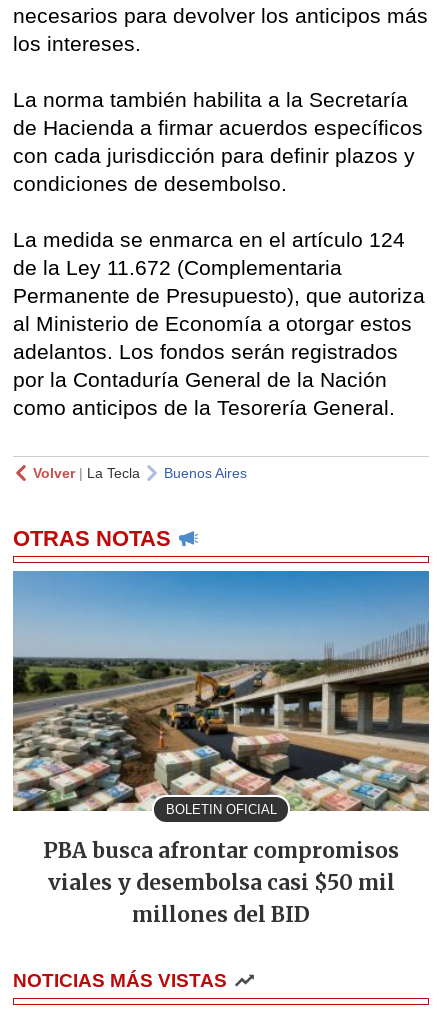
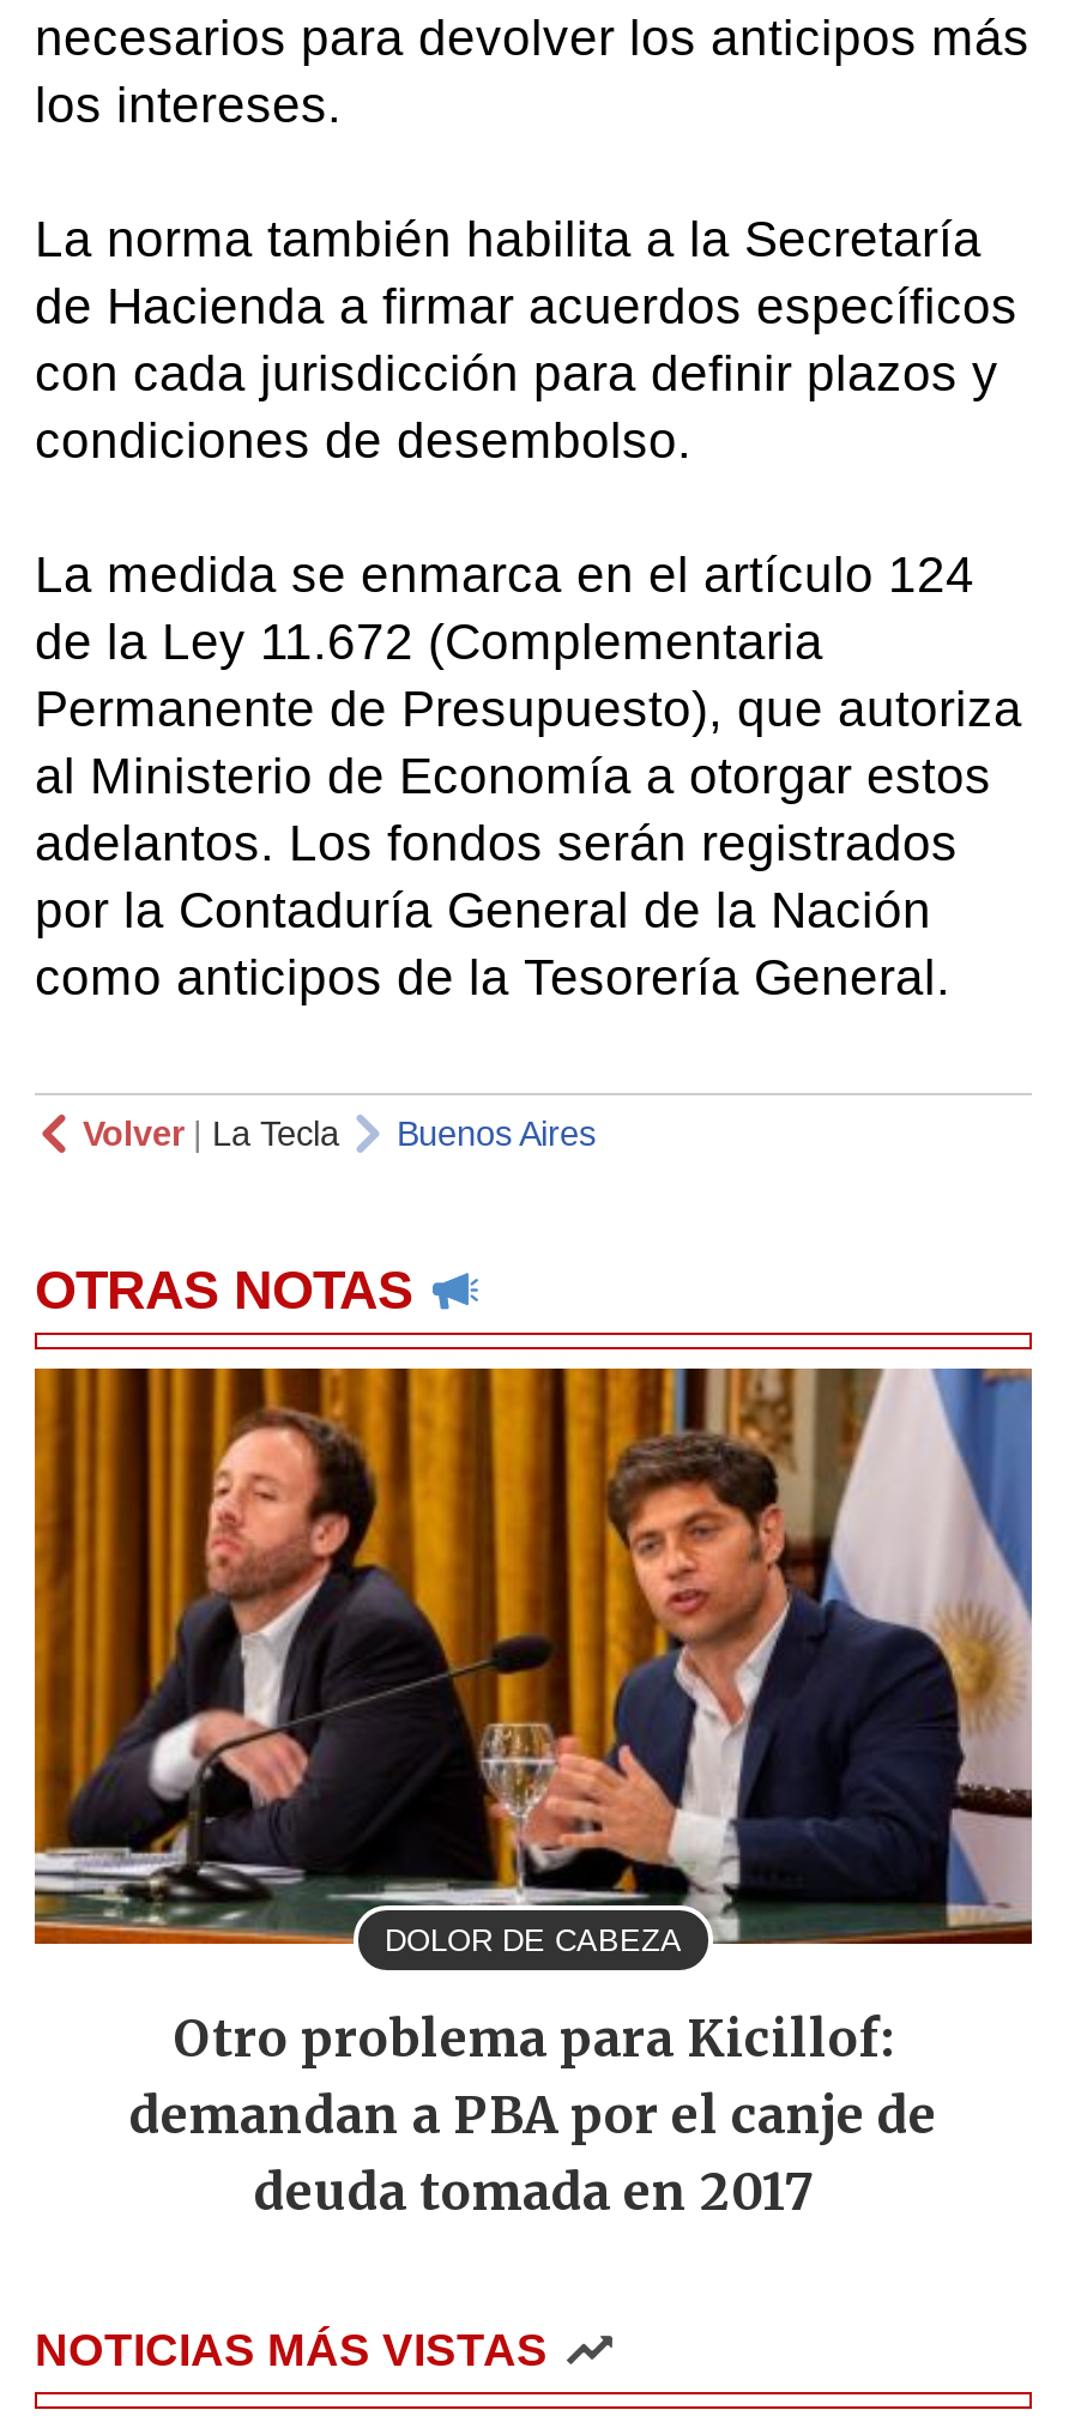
- [image]
- BOLETIN OFICIAL
+ [image]
+ DOLOR DE CABEZA

- PBA busca afrontar compromisos
- viales y desembolsa casi $50 mil
- millones del BID
+ Otro problema para Kicillof:
+ demandan a PBA por el canje de
+ deuda tomada en 2017
